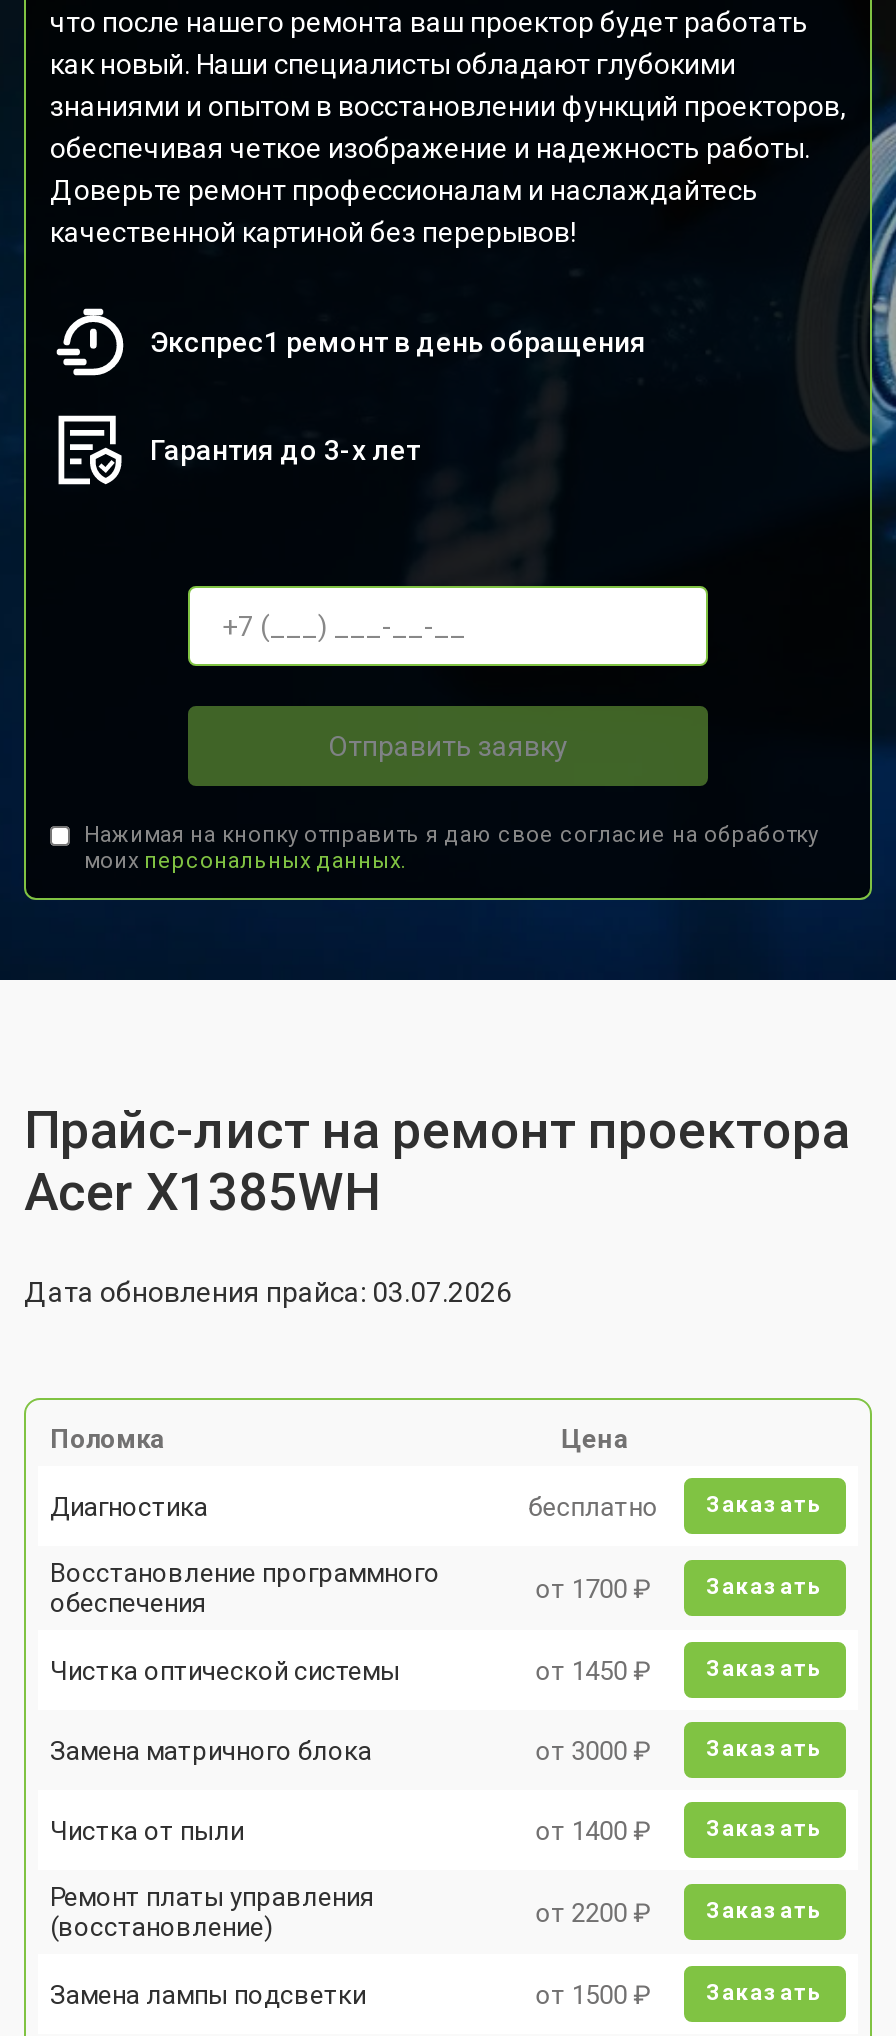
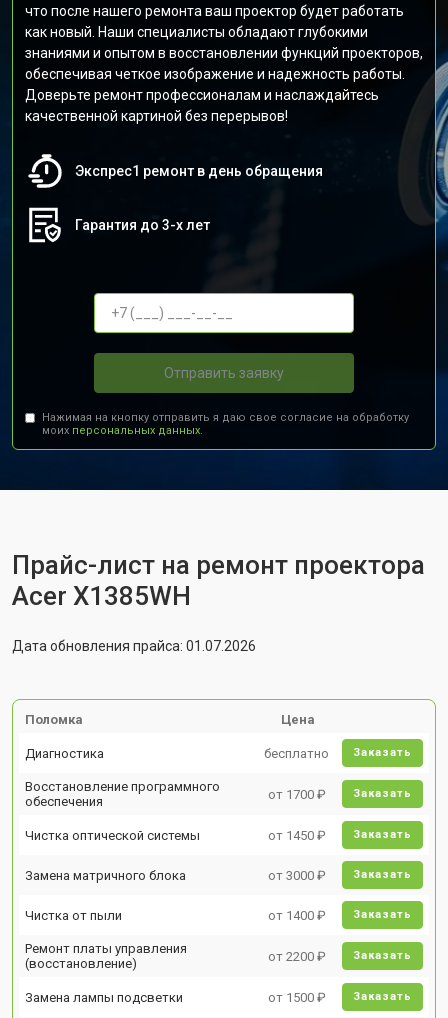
- Дата обновления прайса: 03.07.2026
+ Дата обновления прайса: 01.07.2026
